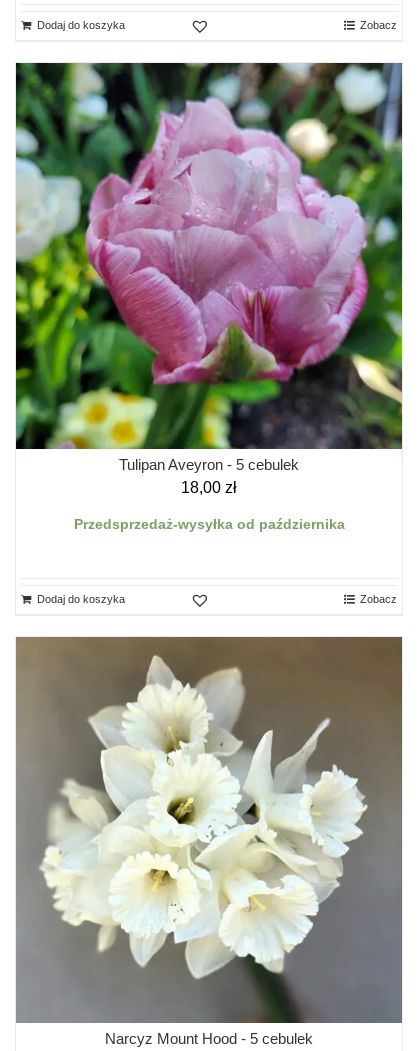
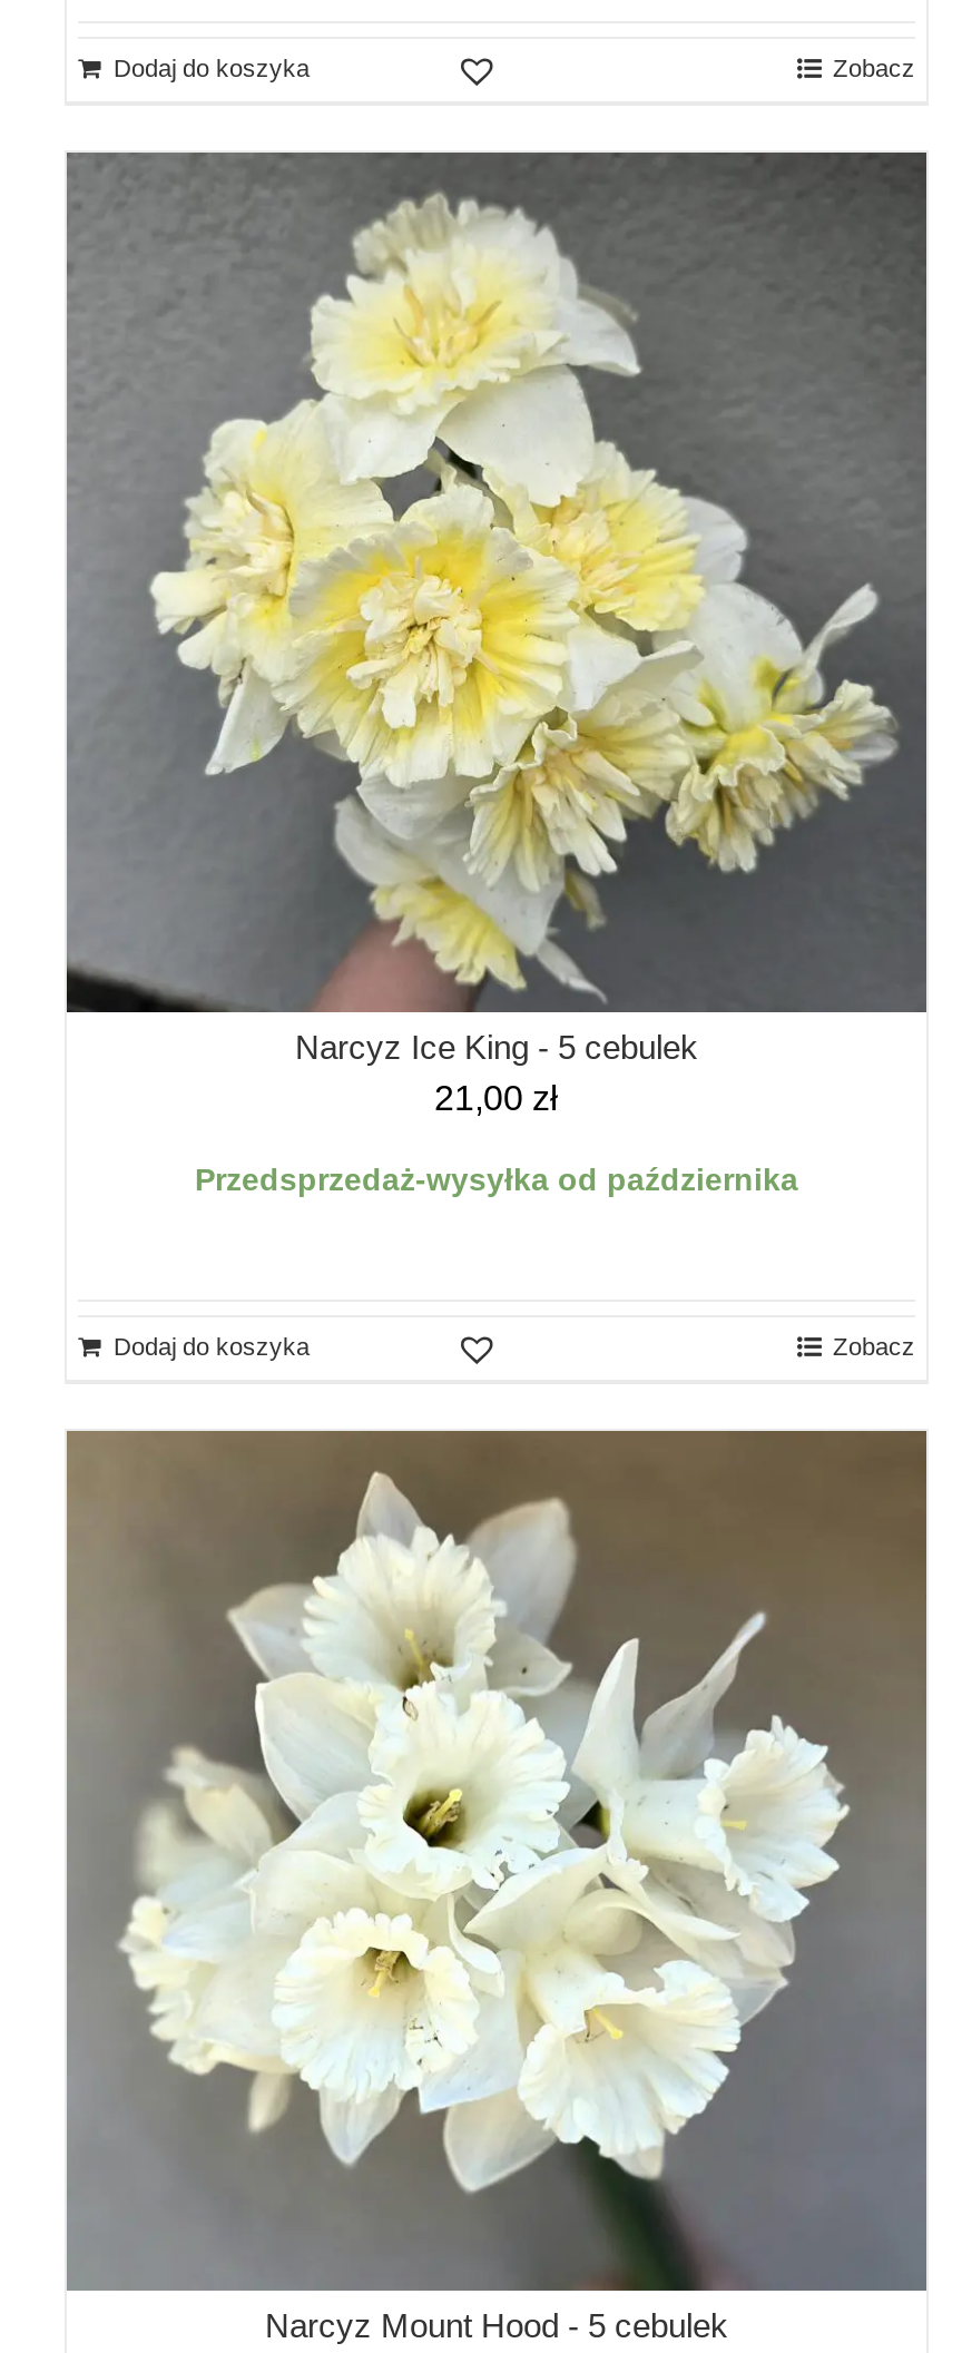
- [image]
- Tulipan Aveyron - 5 cebulek
- 18,00 zł
+ [image]
+ Narcyz Ice King - 5 cebulek
+ 21,00 zł
